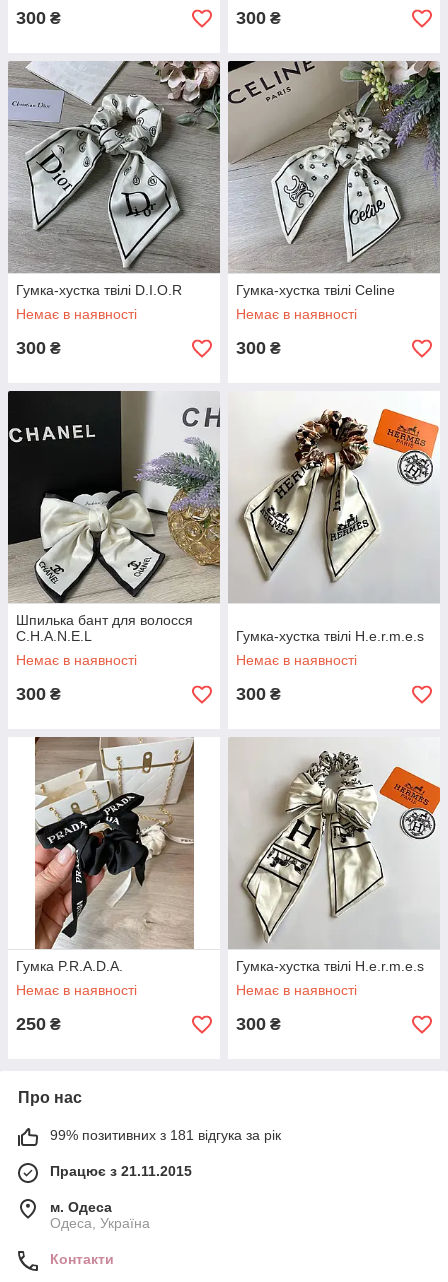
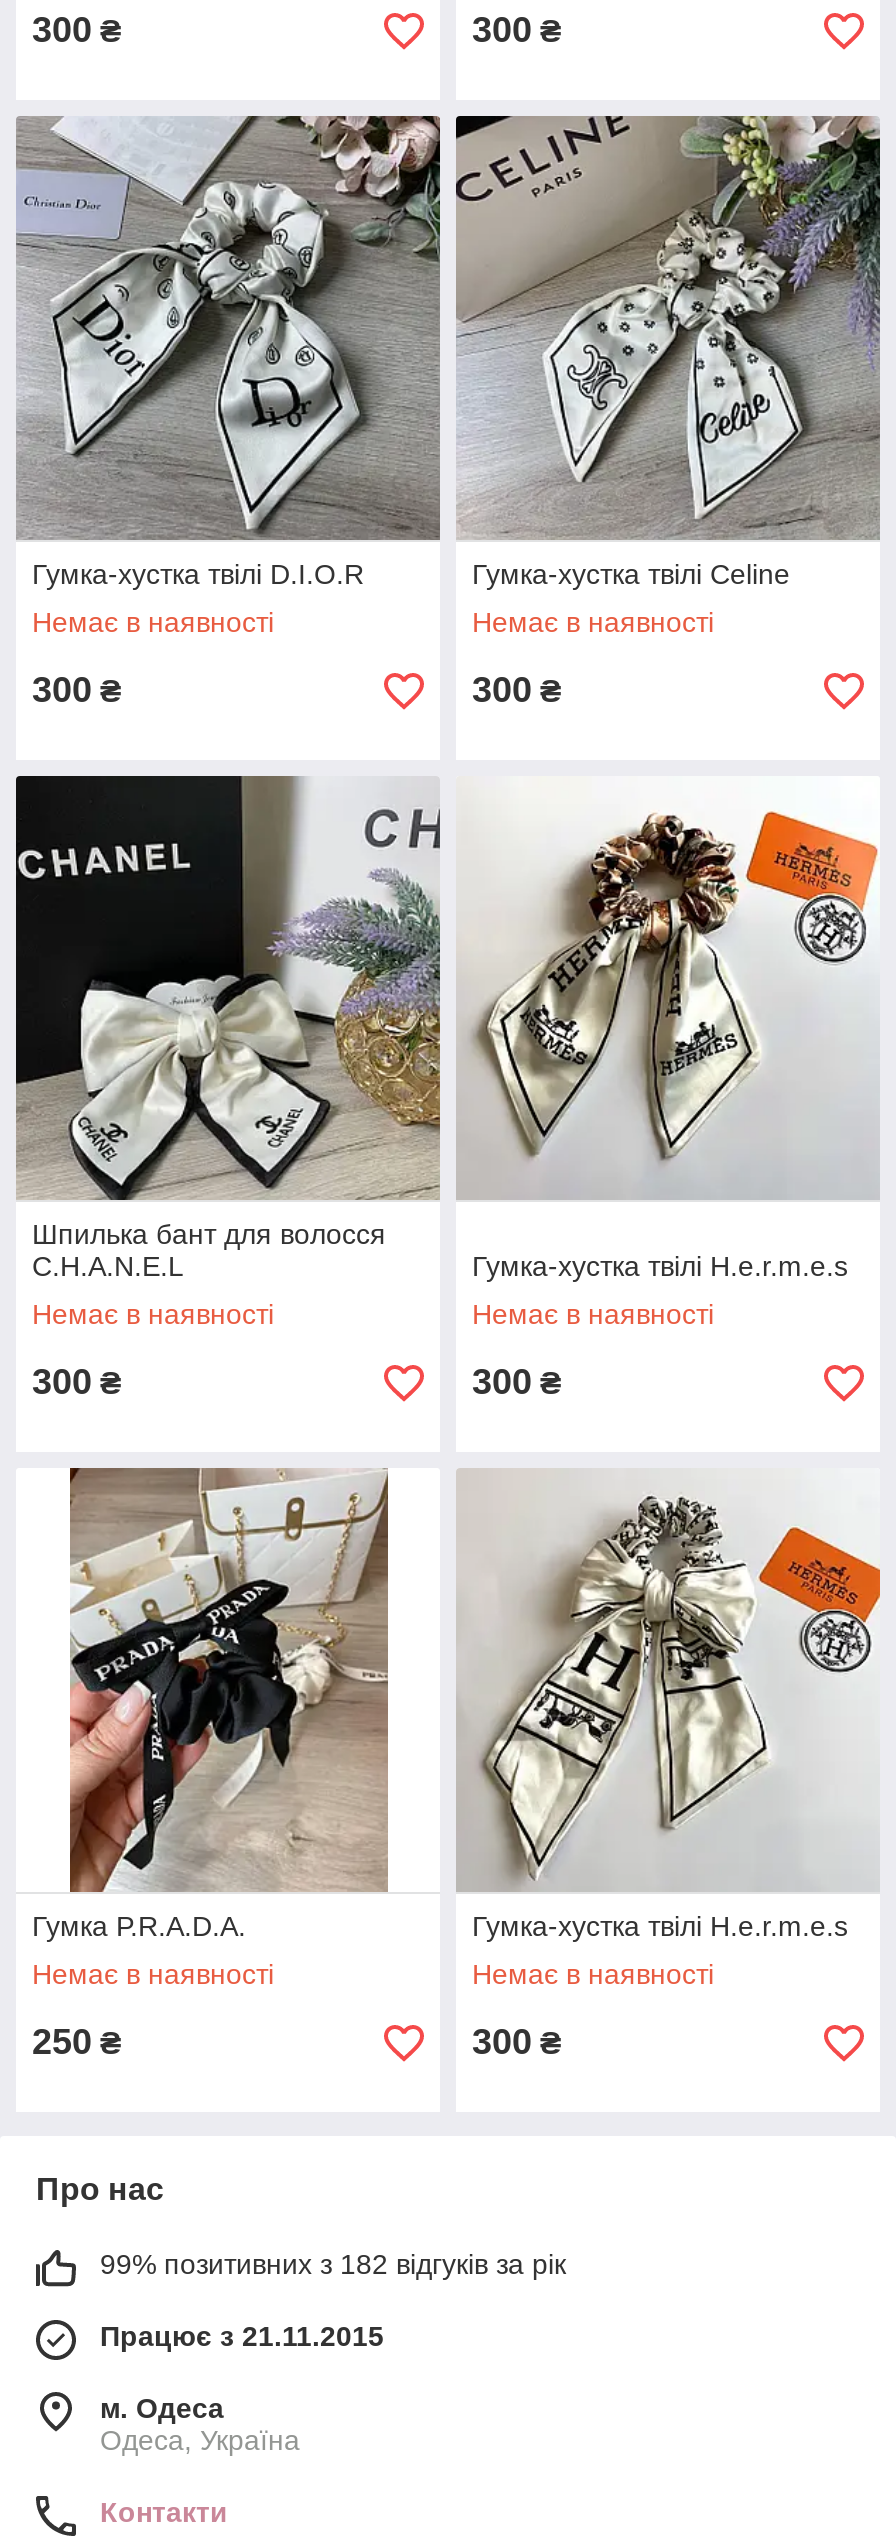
- 99% позитивних з 181 відгука за рік
+ 99% позитивних з 182 відгуків за рік
